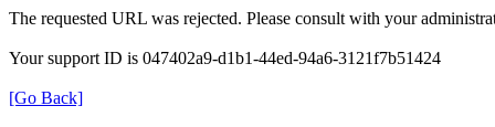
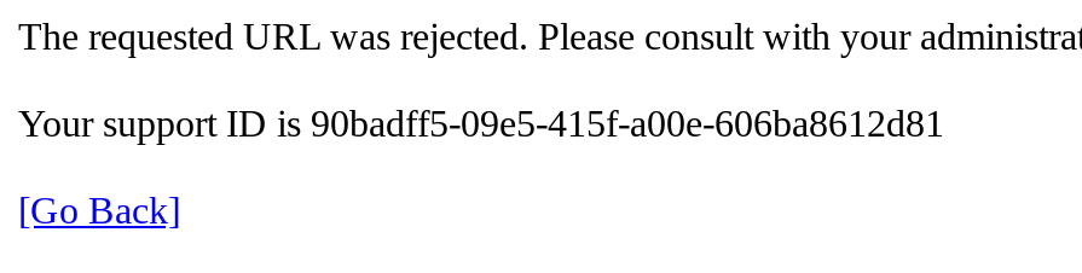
- Your support ID is 047402a9-d1b1-44ed-94a6-3121f7b51424
+ Your support ID is 90badff5-09e5-415f-a00e-606ba8612d81
